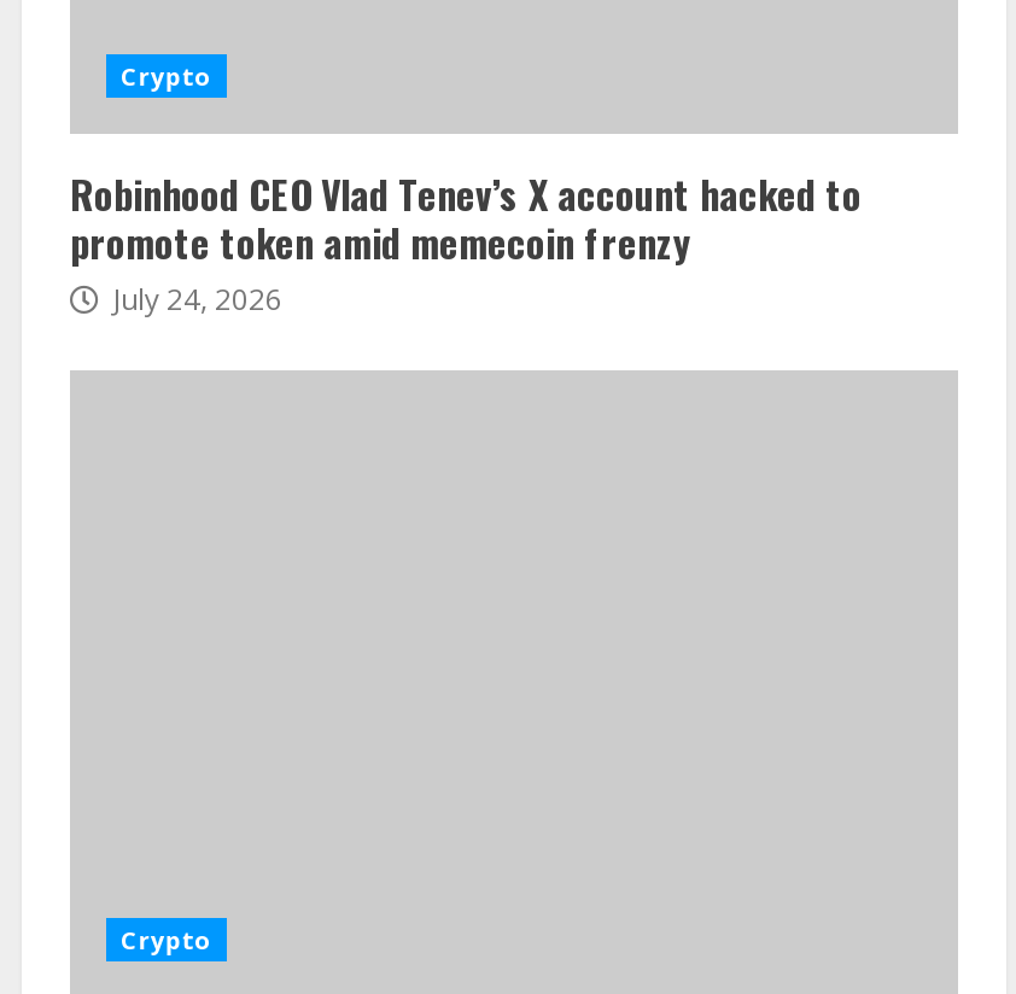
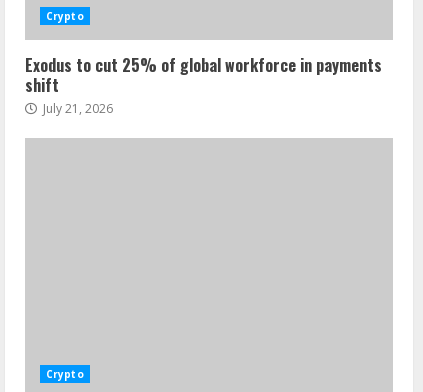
- Robinhood CEO Vlad Tenev’s X account hacked to
- promote token amid memecoin frenzy
- July 24, 2026
+ Exodus to cut 25% of global workforce in payments
+ shift
+ July 21, 2026
